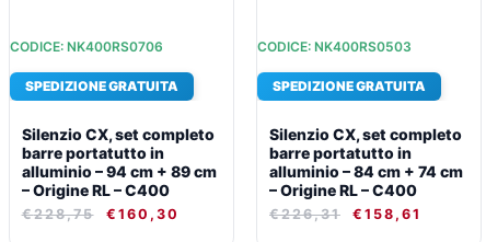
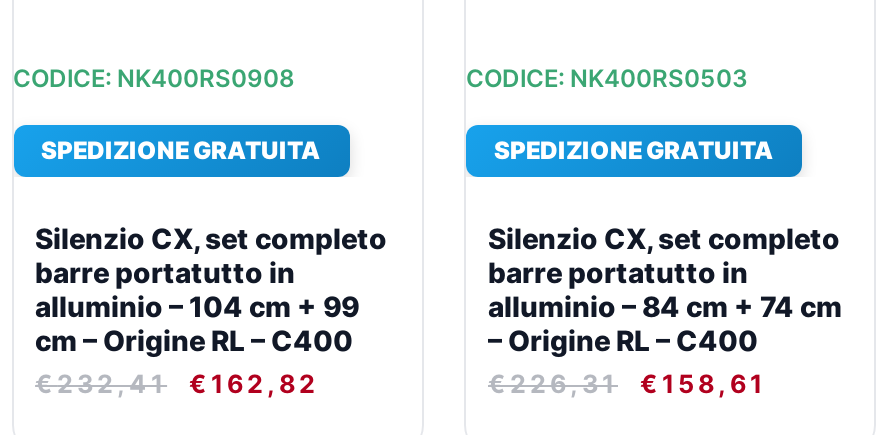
- CODICE: NK400RS0706
+ CODICE: NK400RS0908

- alluminio – 94 cm + 89 cm
- – Origine RL – C400
- €228,75
+ alluminio – 104 cm + 99
+ cm – Origine RL – C400
+ €232,41

- €160,30
+ €162,82
